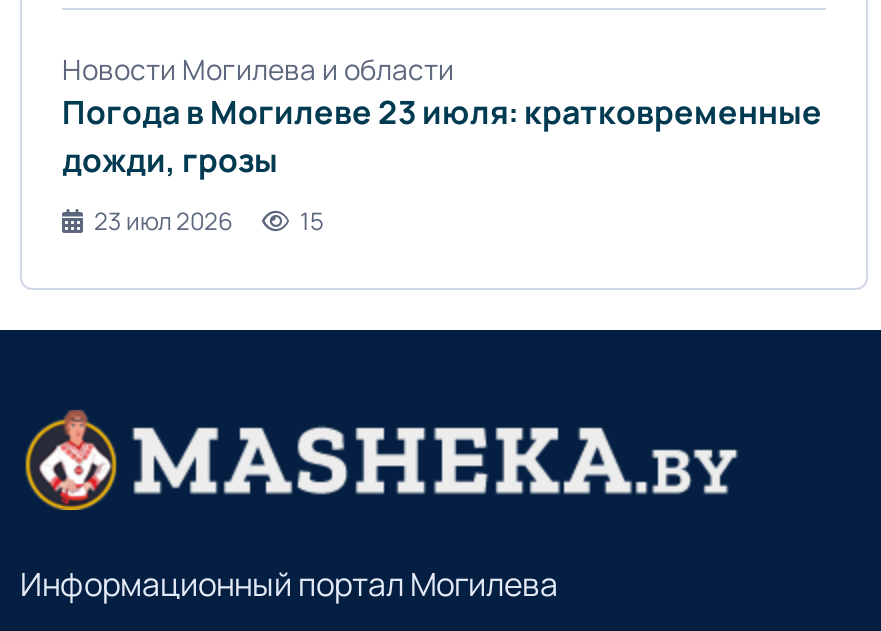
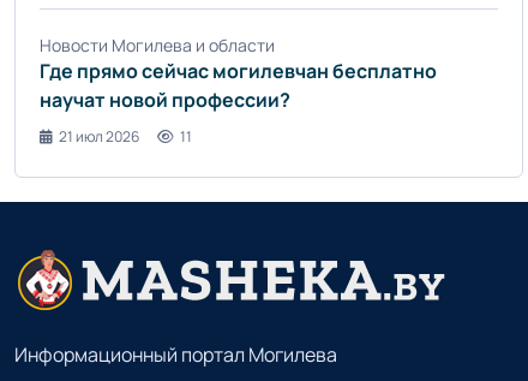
- Погода в Могилеве 23 июля: кратковременные
- дожди, грозы
+ Где прямо сейчас могилевчан бесплатно
+ научат новой профессии?

- 23 июл 2026
- 15
+ 21 июл 2026
+ 11
